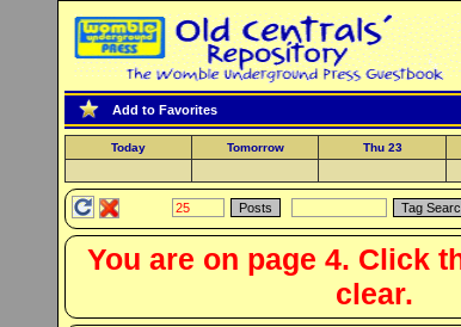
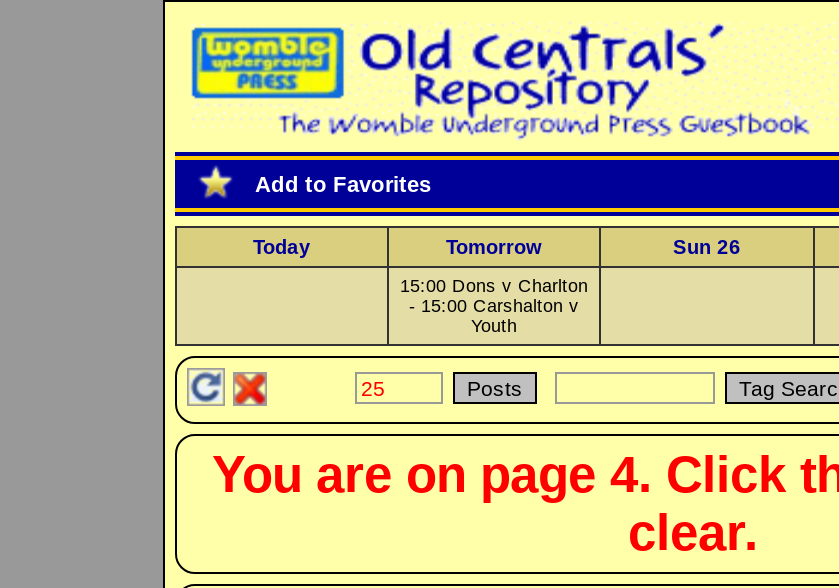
- Thu 23
+ Sun 26
+ 15:00 Dons v Charlton
+ - 15:00 Carshalton v
+ Youth
